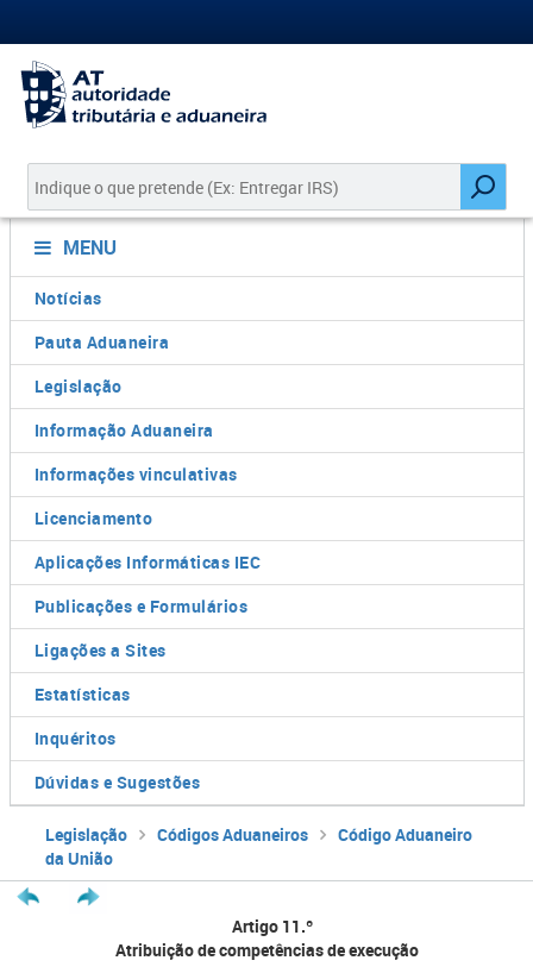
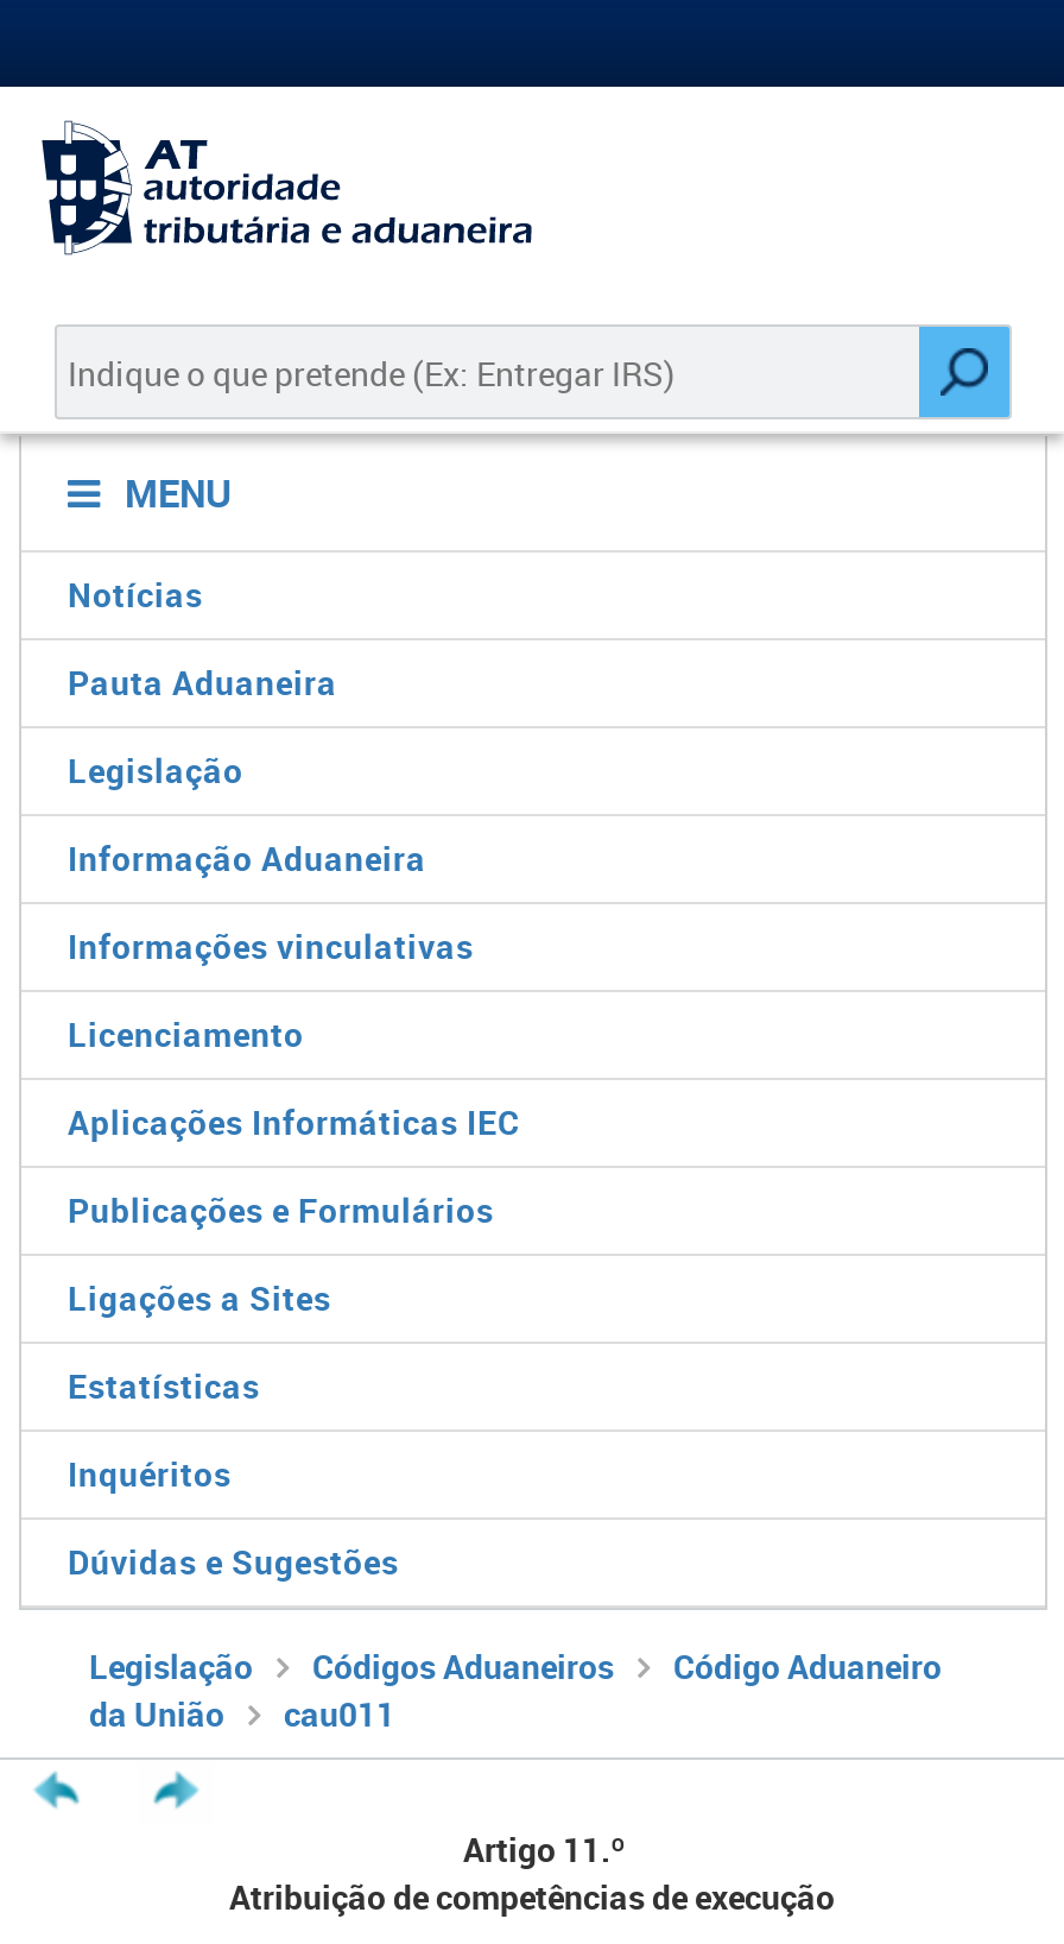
+ cau011
